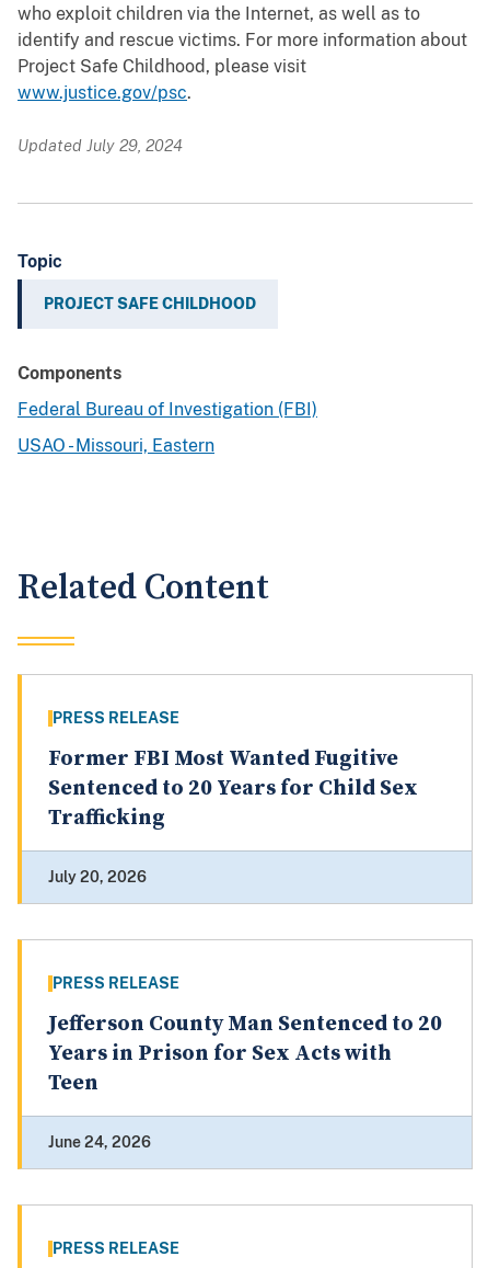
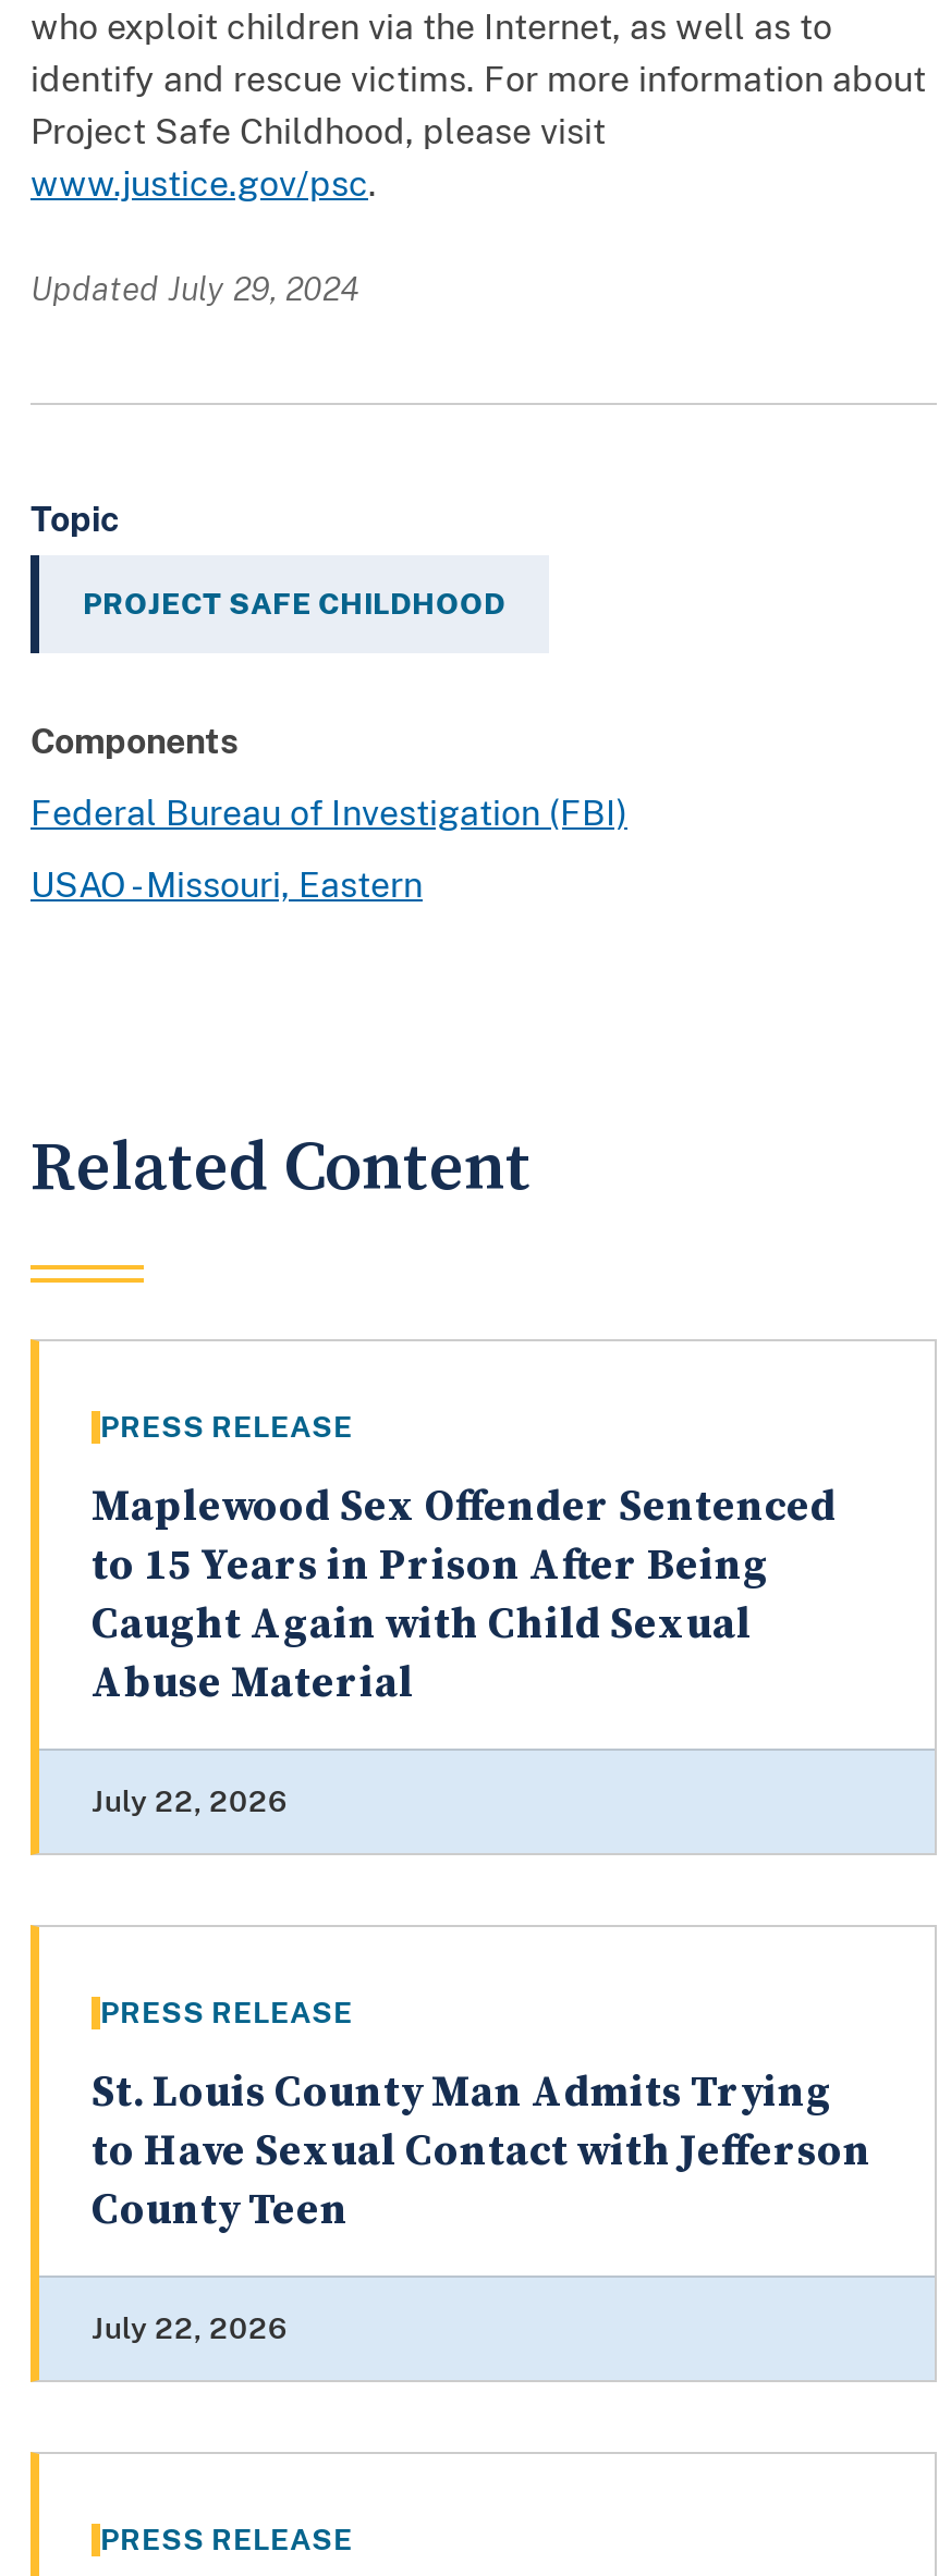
- Former FBI Most Wanted Fugitive
- Sentenced to 20 Years for Child Sex
- Trafficking
+ Maplewood Sex Offender Sentenced
+ to 15 Years in Prison After Being
+ Caught Again with Child Sexual
+ Abuse Material

- July 20, 2026
+ July 22, 2026

- Jefferson County Man Sentenced to 20
- Years in Prison for Sex Acts with
- Teen
+ St. Louis County Man Admits Trying
+ to Have Sexual Contact with Jefferson
+ County Teen

- June 24, 2026
+ July 22, 2026
